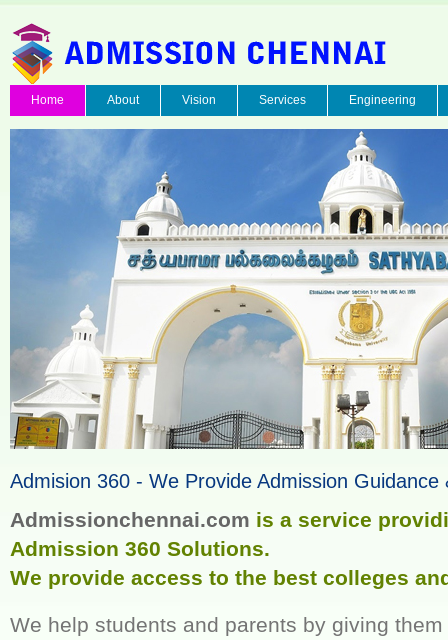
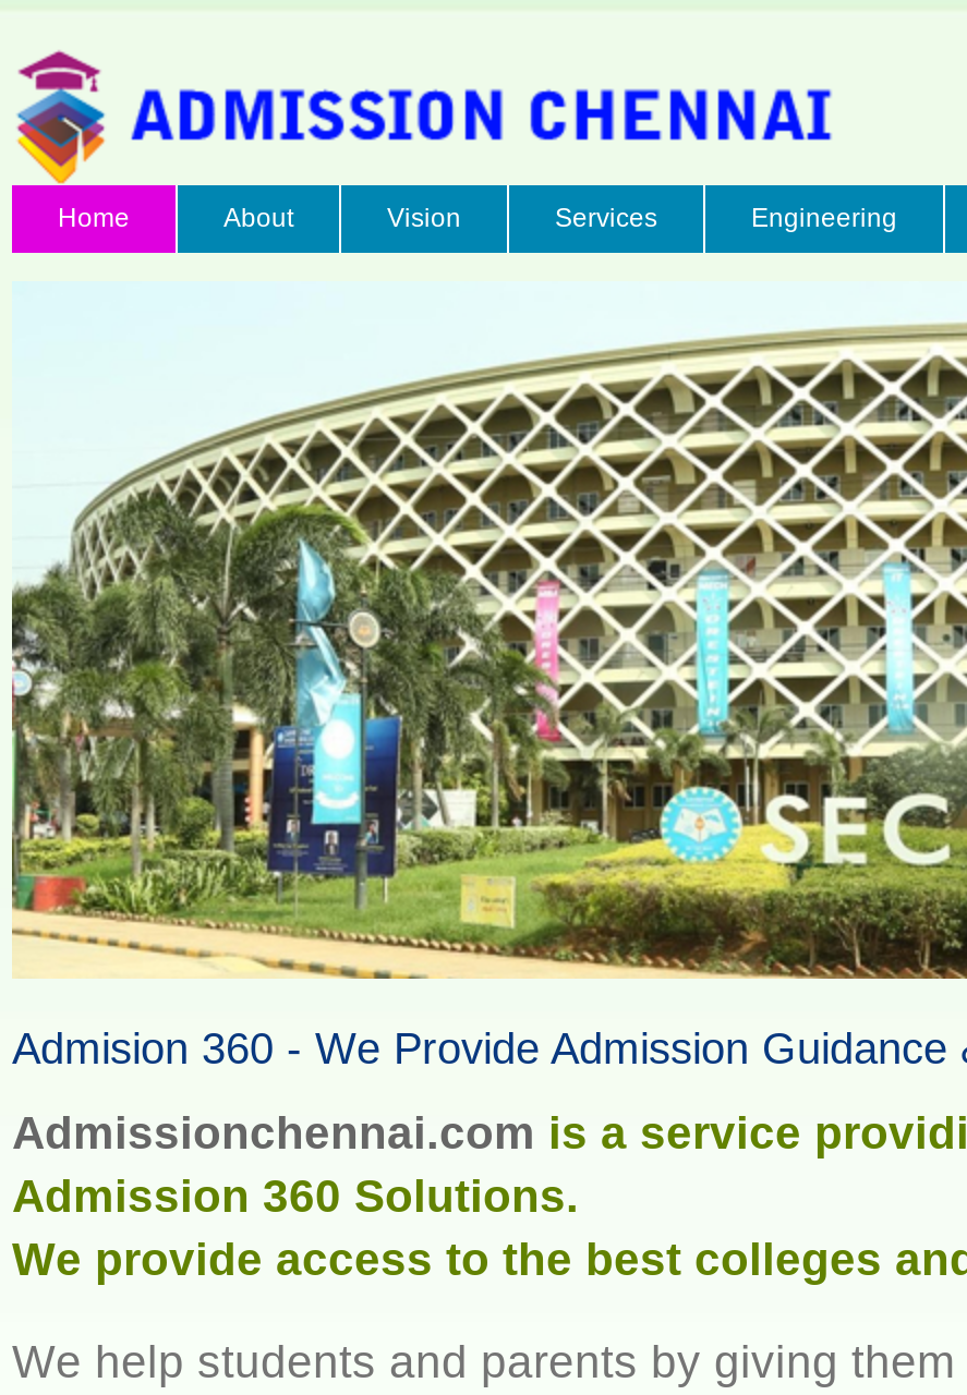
- [image]
+ [image]
